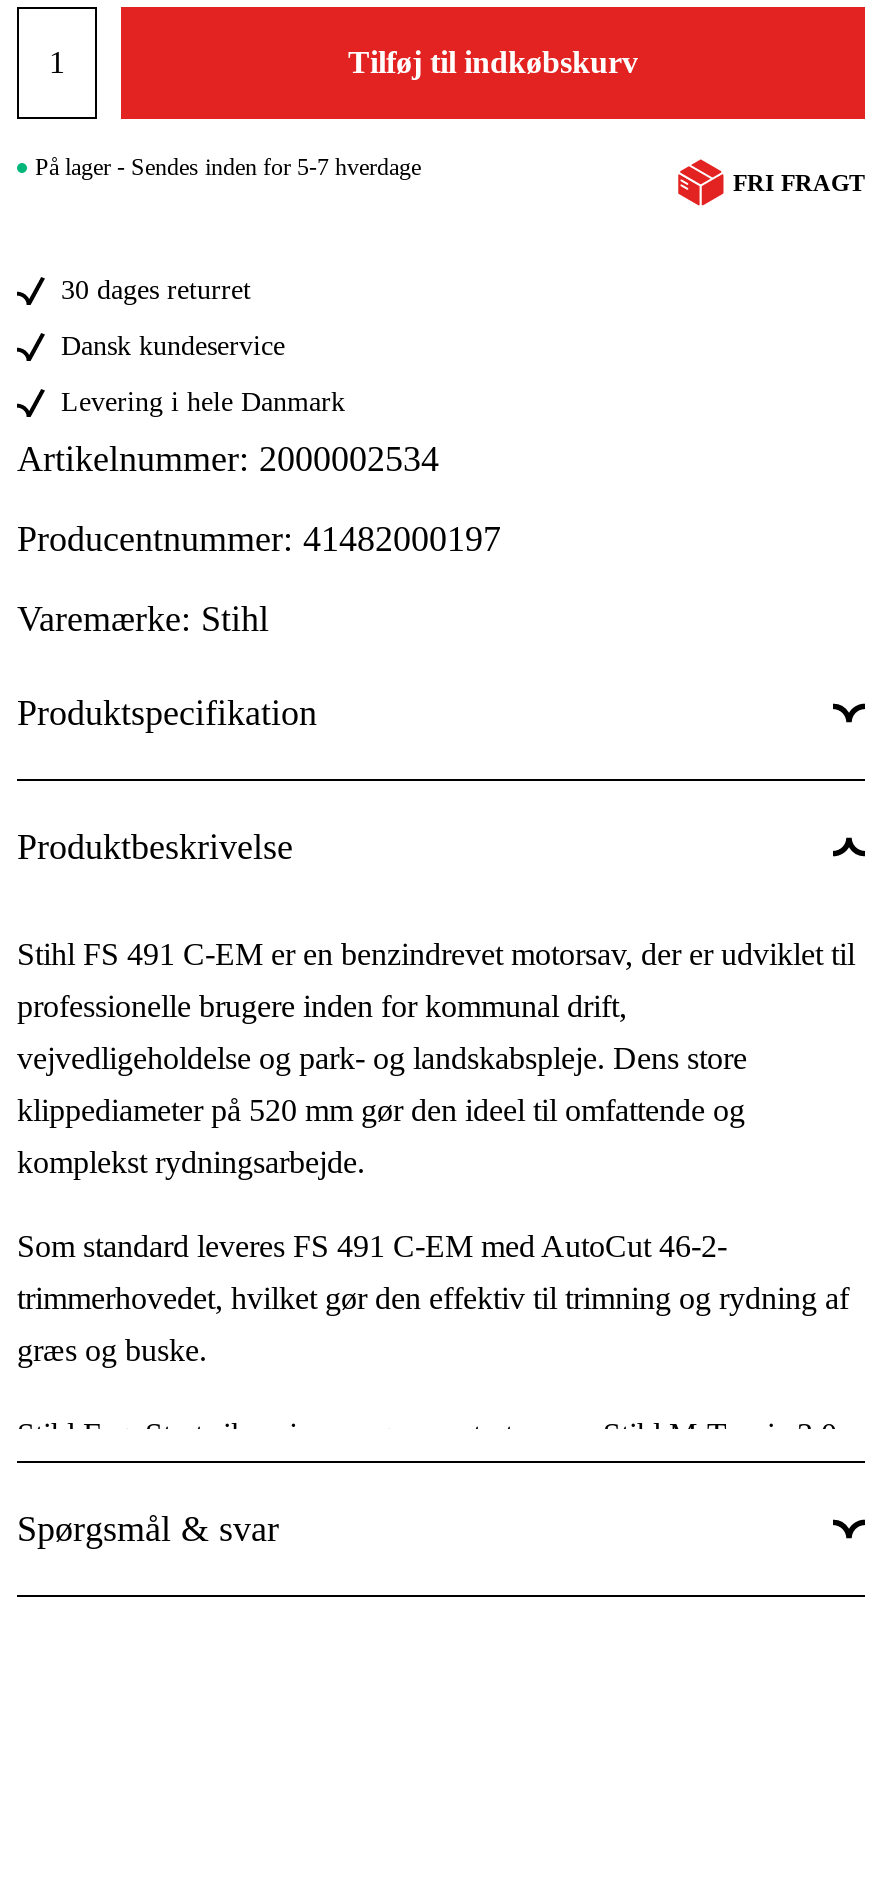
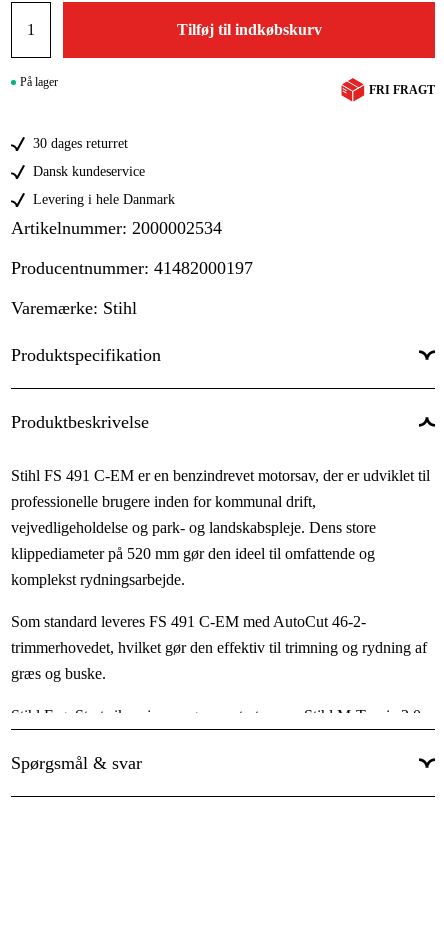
- På lager - Sendes inden for 5-7 hverdage
+ På lager
